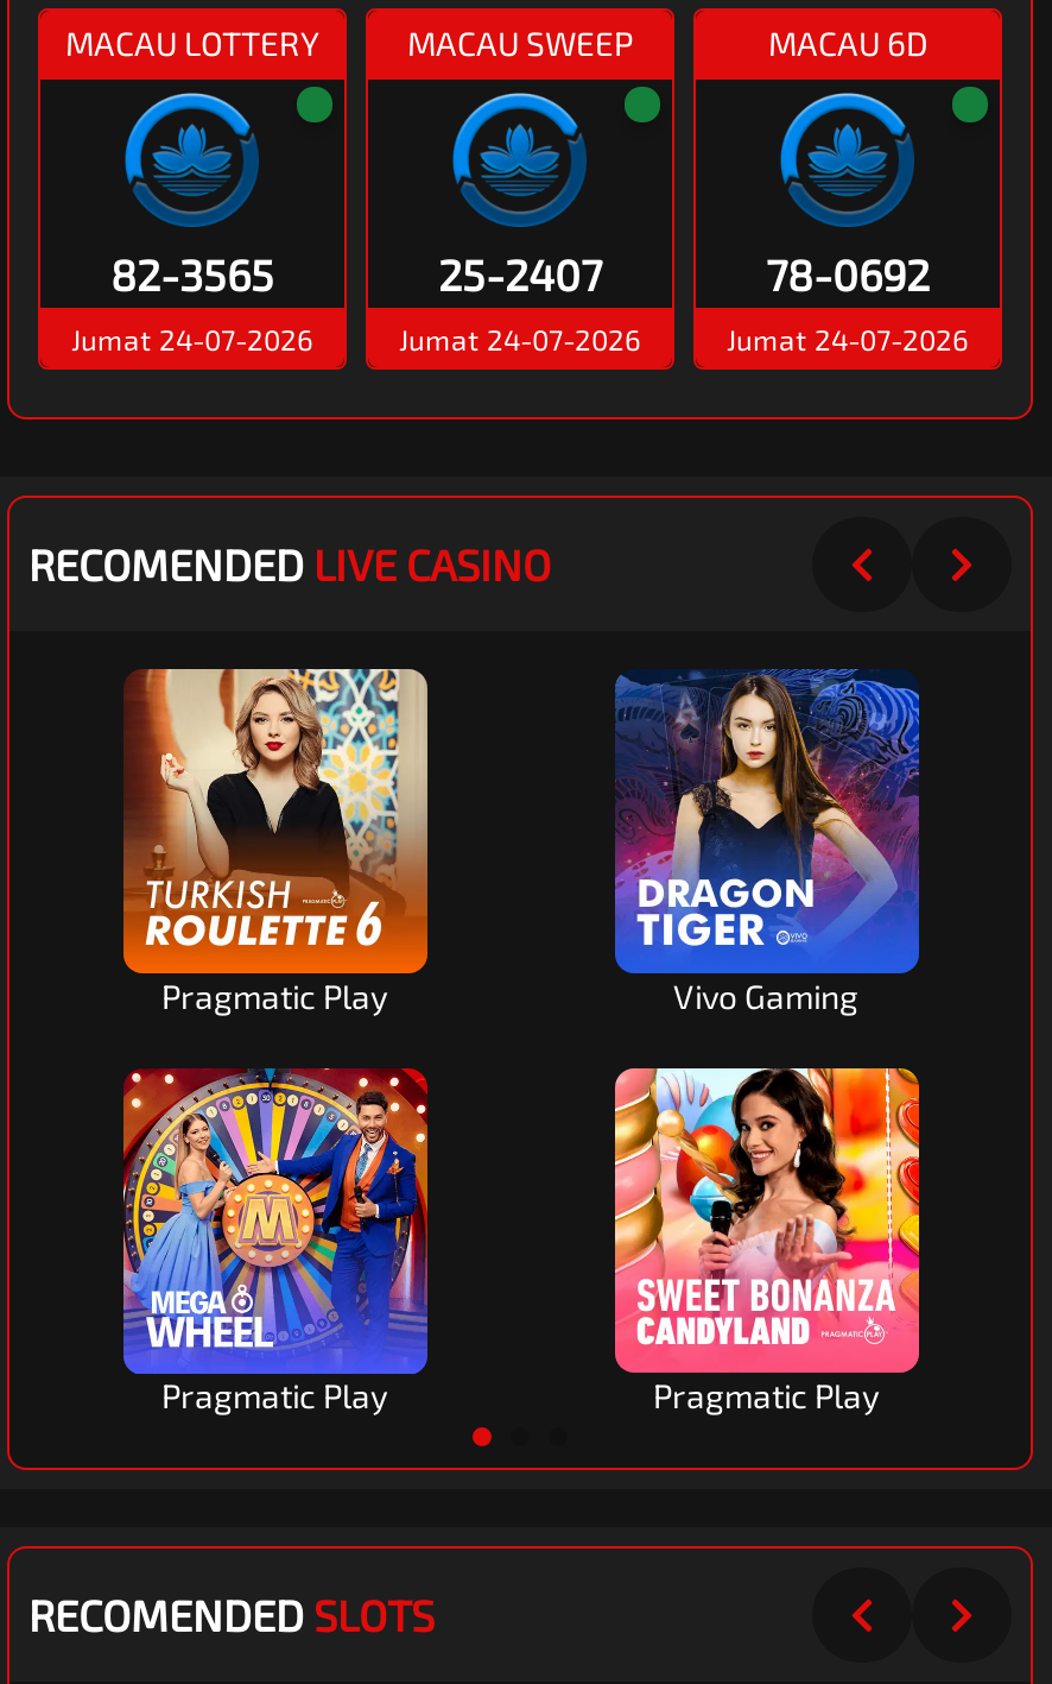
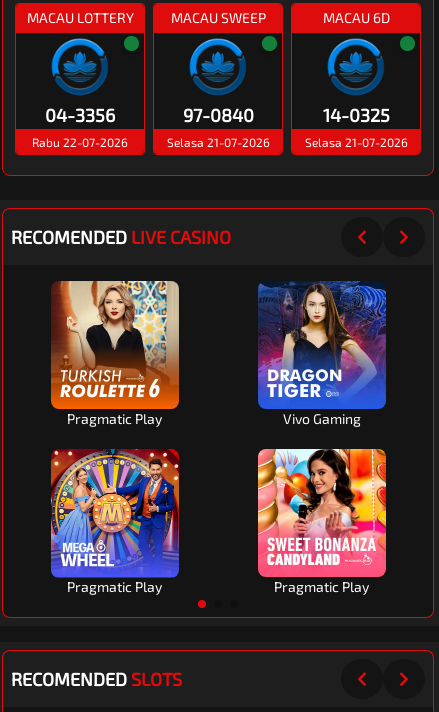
- 82-3565
- Jumat 24-07-2026
+ 04-3356
+ Rabu 22-07-2026

- 25-2407
- Jumat 24-07-2026
+ 97-0840
+ Selasa 21-07-2026

- 78-0692
- Jumat 24-07-2026
+ 14-0325
+ Selasa 21-07-2026
